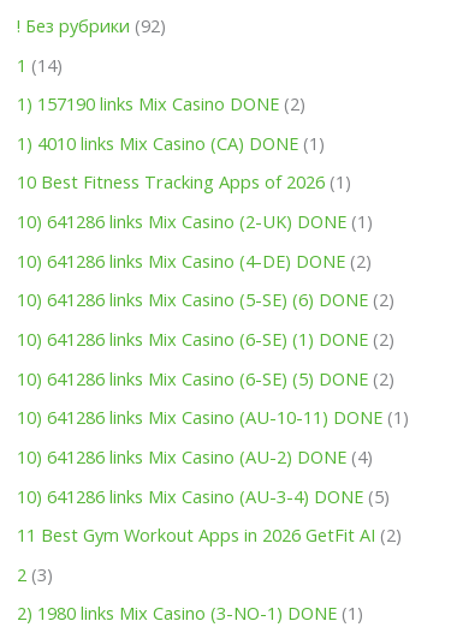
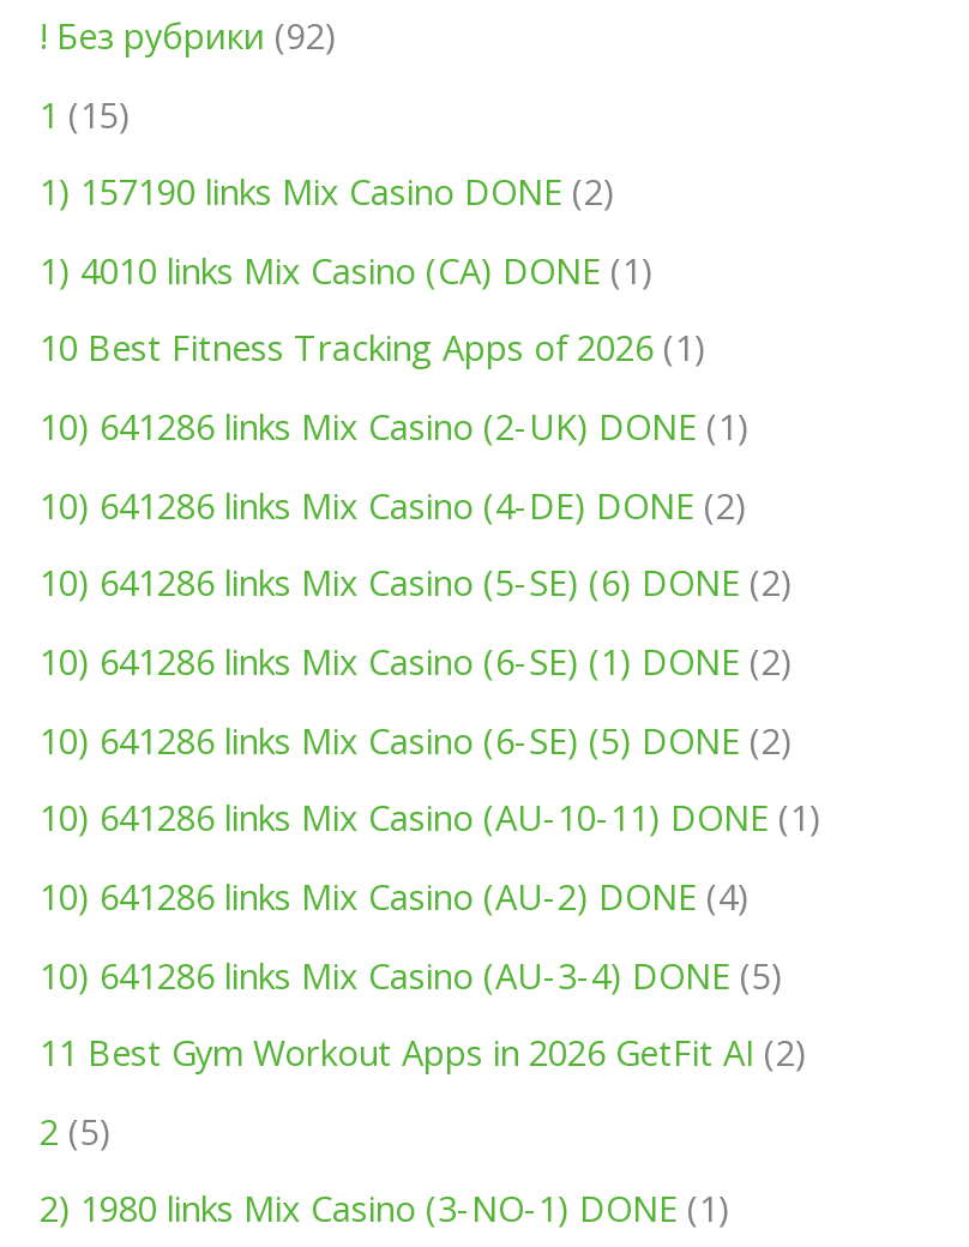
- 1 (14)
+ 1 (15)

- 2 (3)
+ 2 (5)
